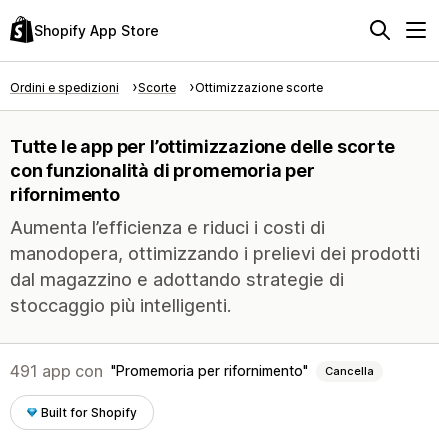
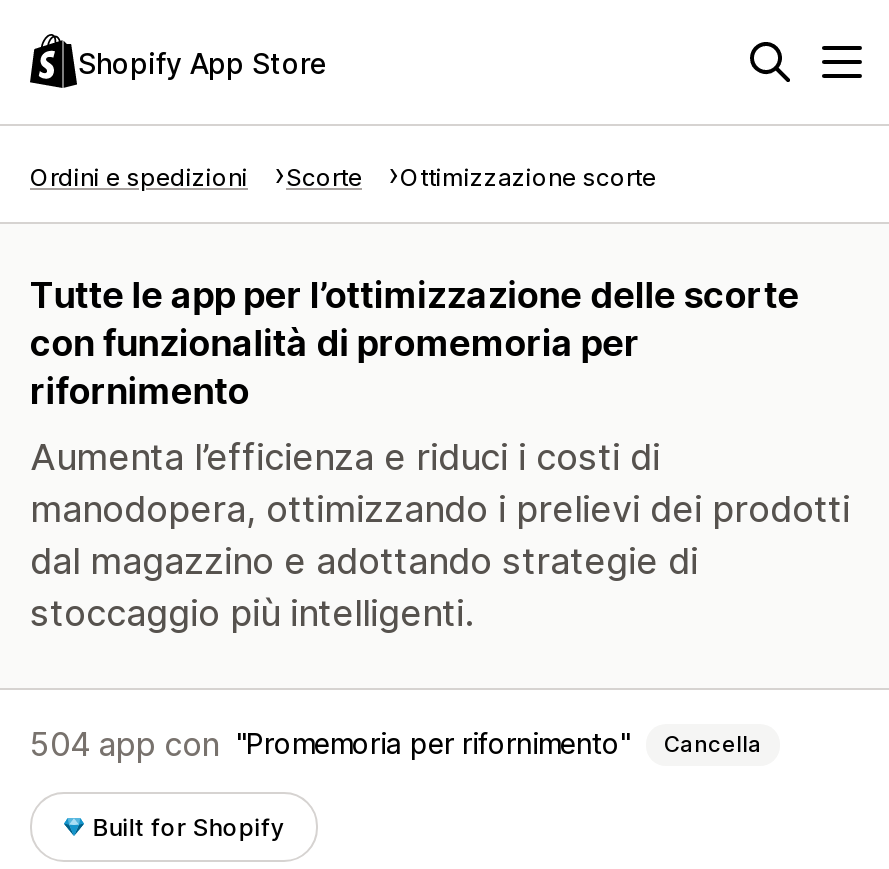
- 491 app con Promemoria per rifornimento Cancella
+ 504 app con Promemoria per rifornimento Cancella
